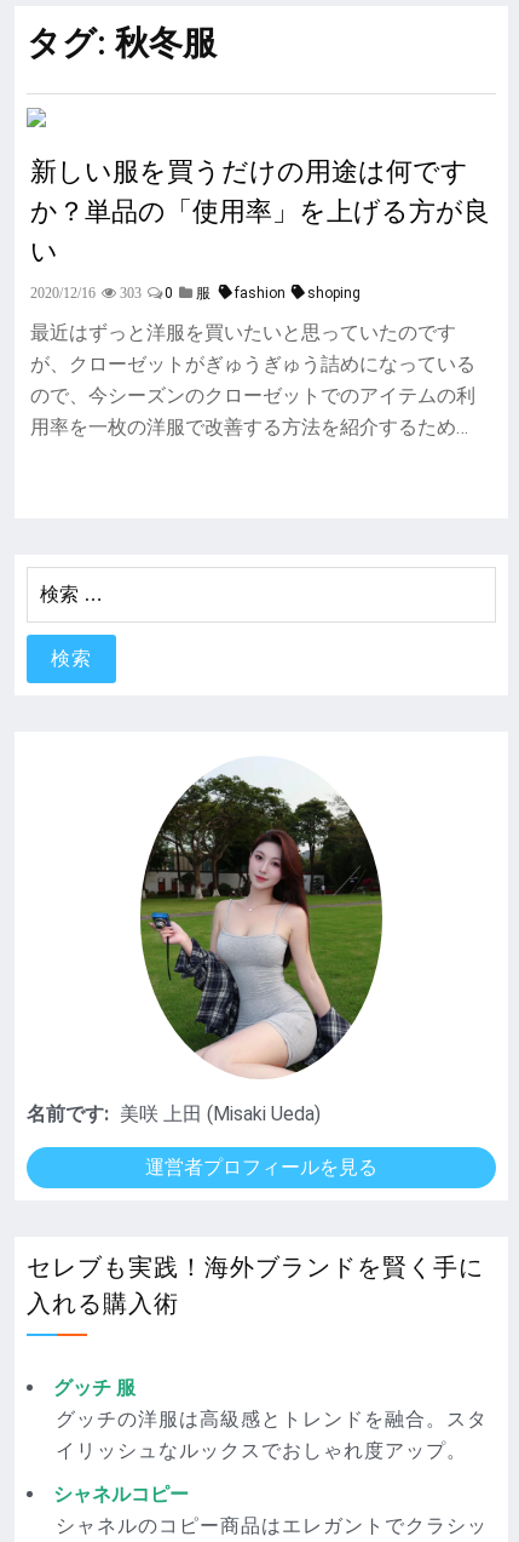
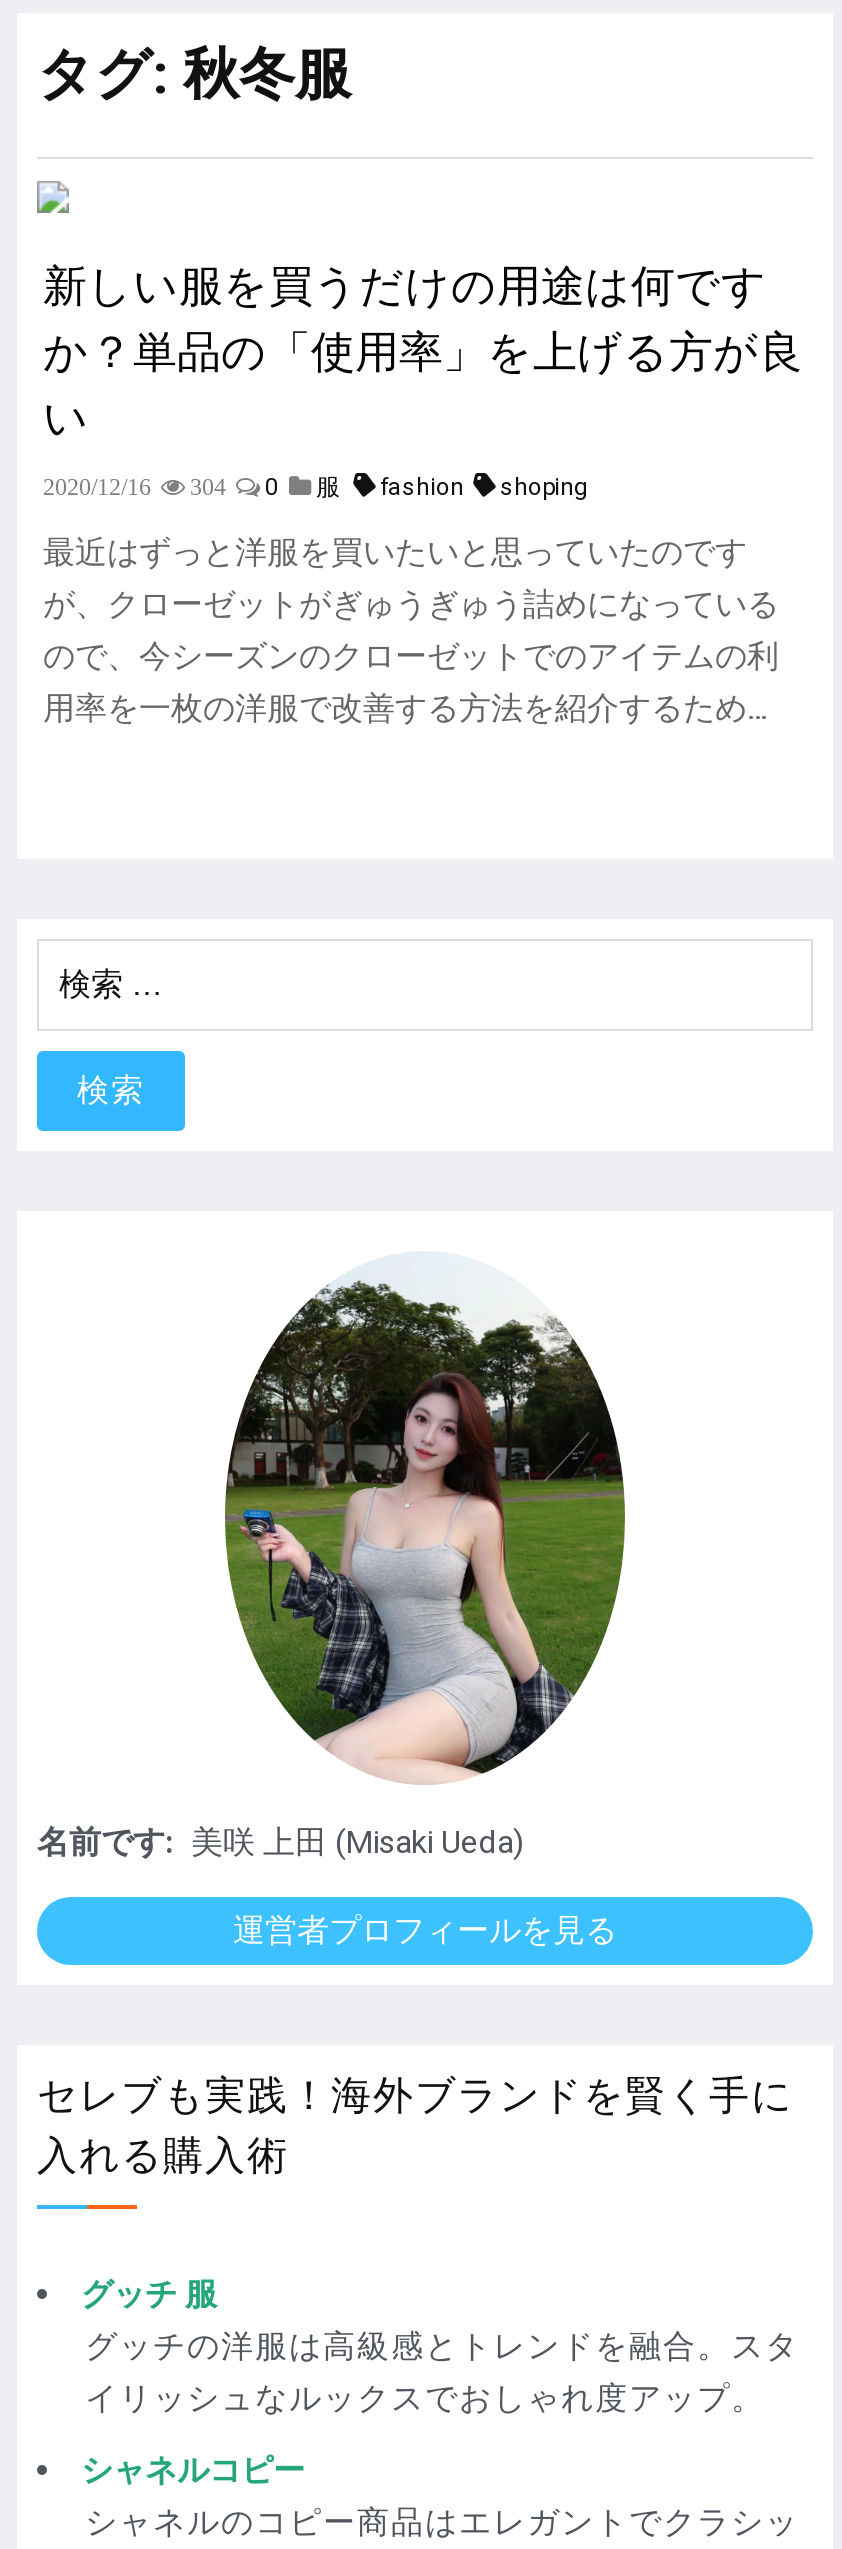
- 2020/12/16 303 0 服 fashion shoping
+ 2020/12/16 304 0 服 fashion shoping
